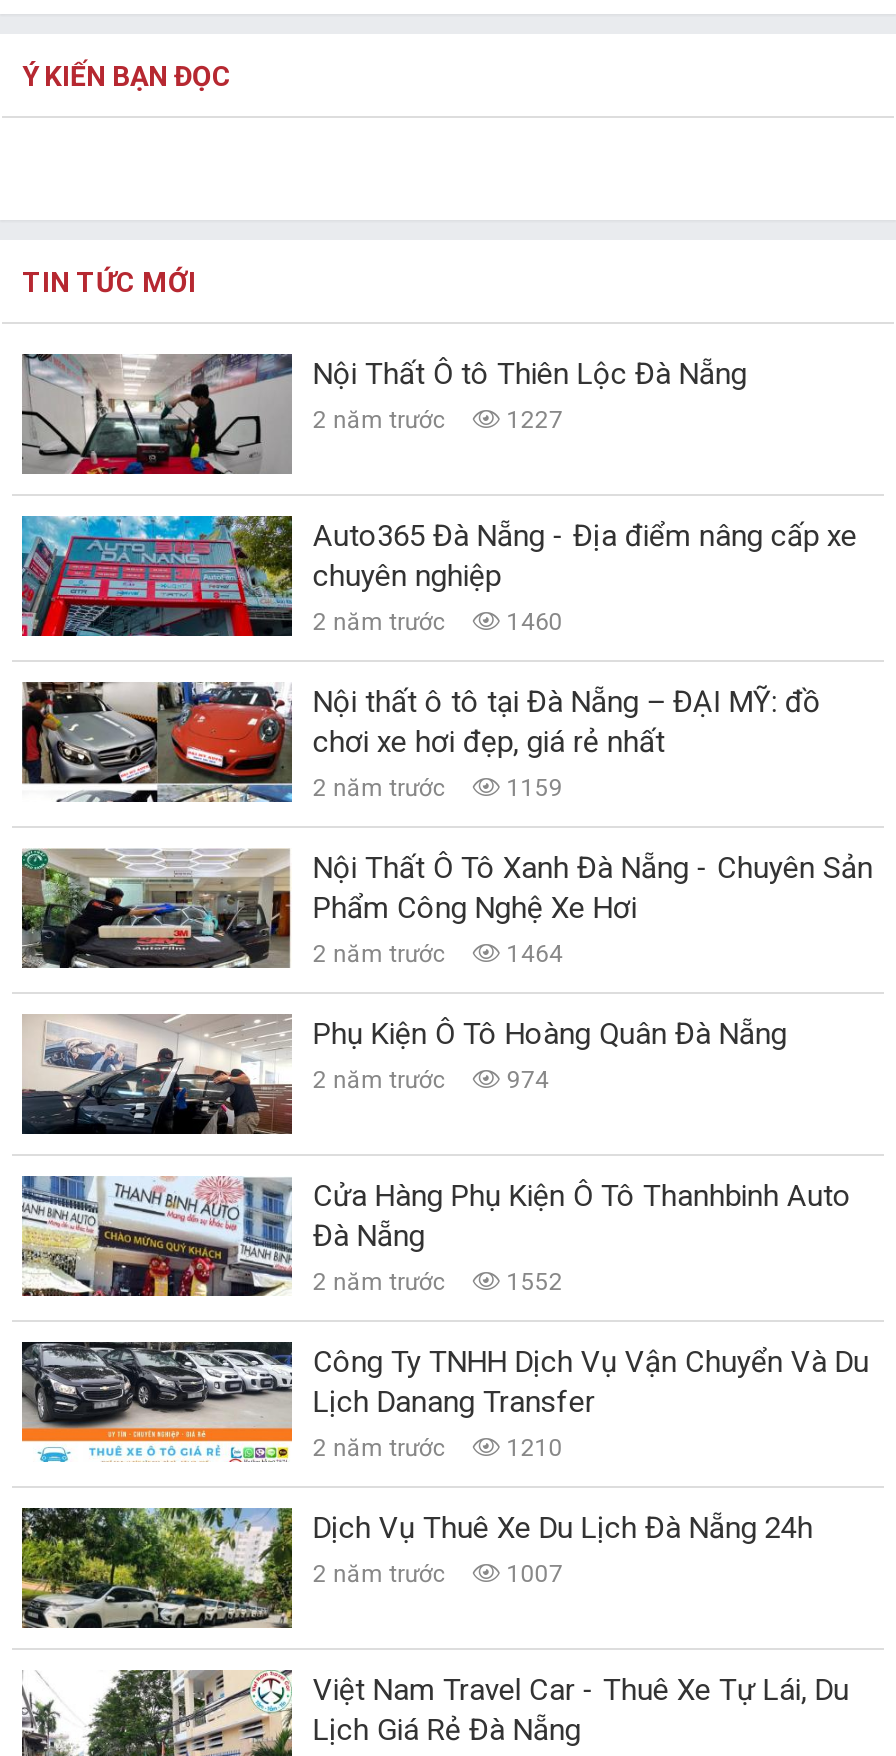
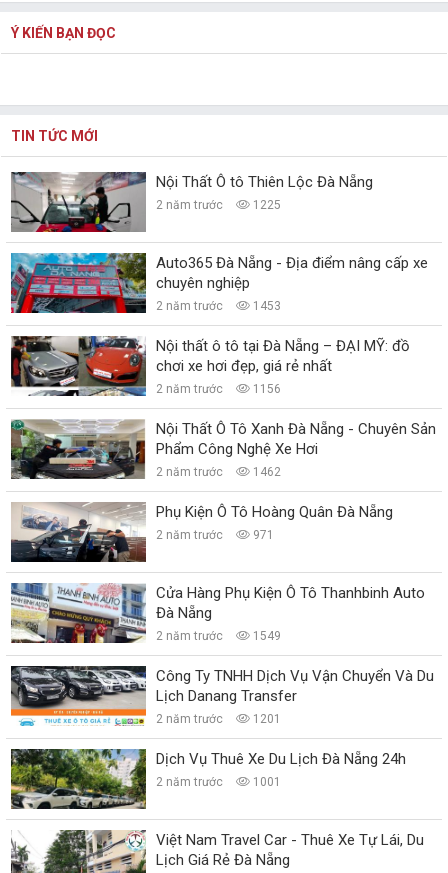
- 2 năm trước 1227
+ 2 năm trước 1225

- 2 năm trước 1460
+ 2 năm trước 1453

- 2 năm trước 1159
+ 2 năm trước 1156

- 2 năm trước 1464
+ 2 năm trước 1462

- 2 năm trước 974
+ 2 năm trước 971

- 2 năm trước 1552
+ 2 năm trước 1549

- 2 năm trước 1210
+ 2 năm trước 1201

- 2 năm trước 1007
+ 2 năm trước 1001
